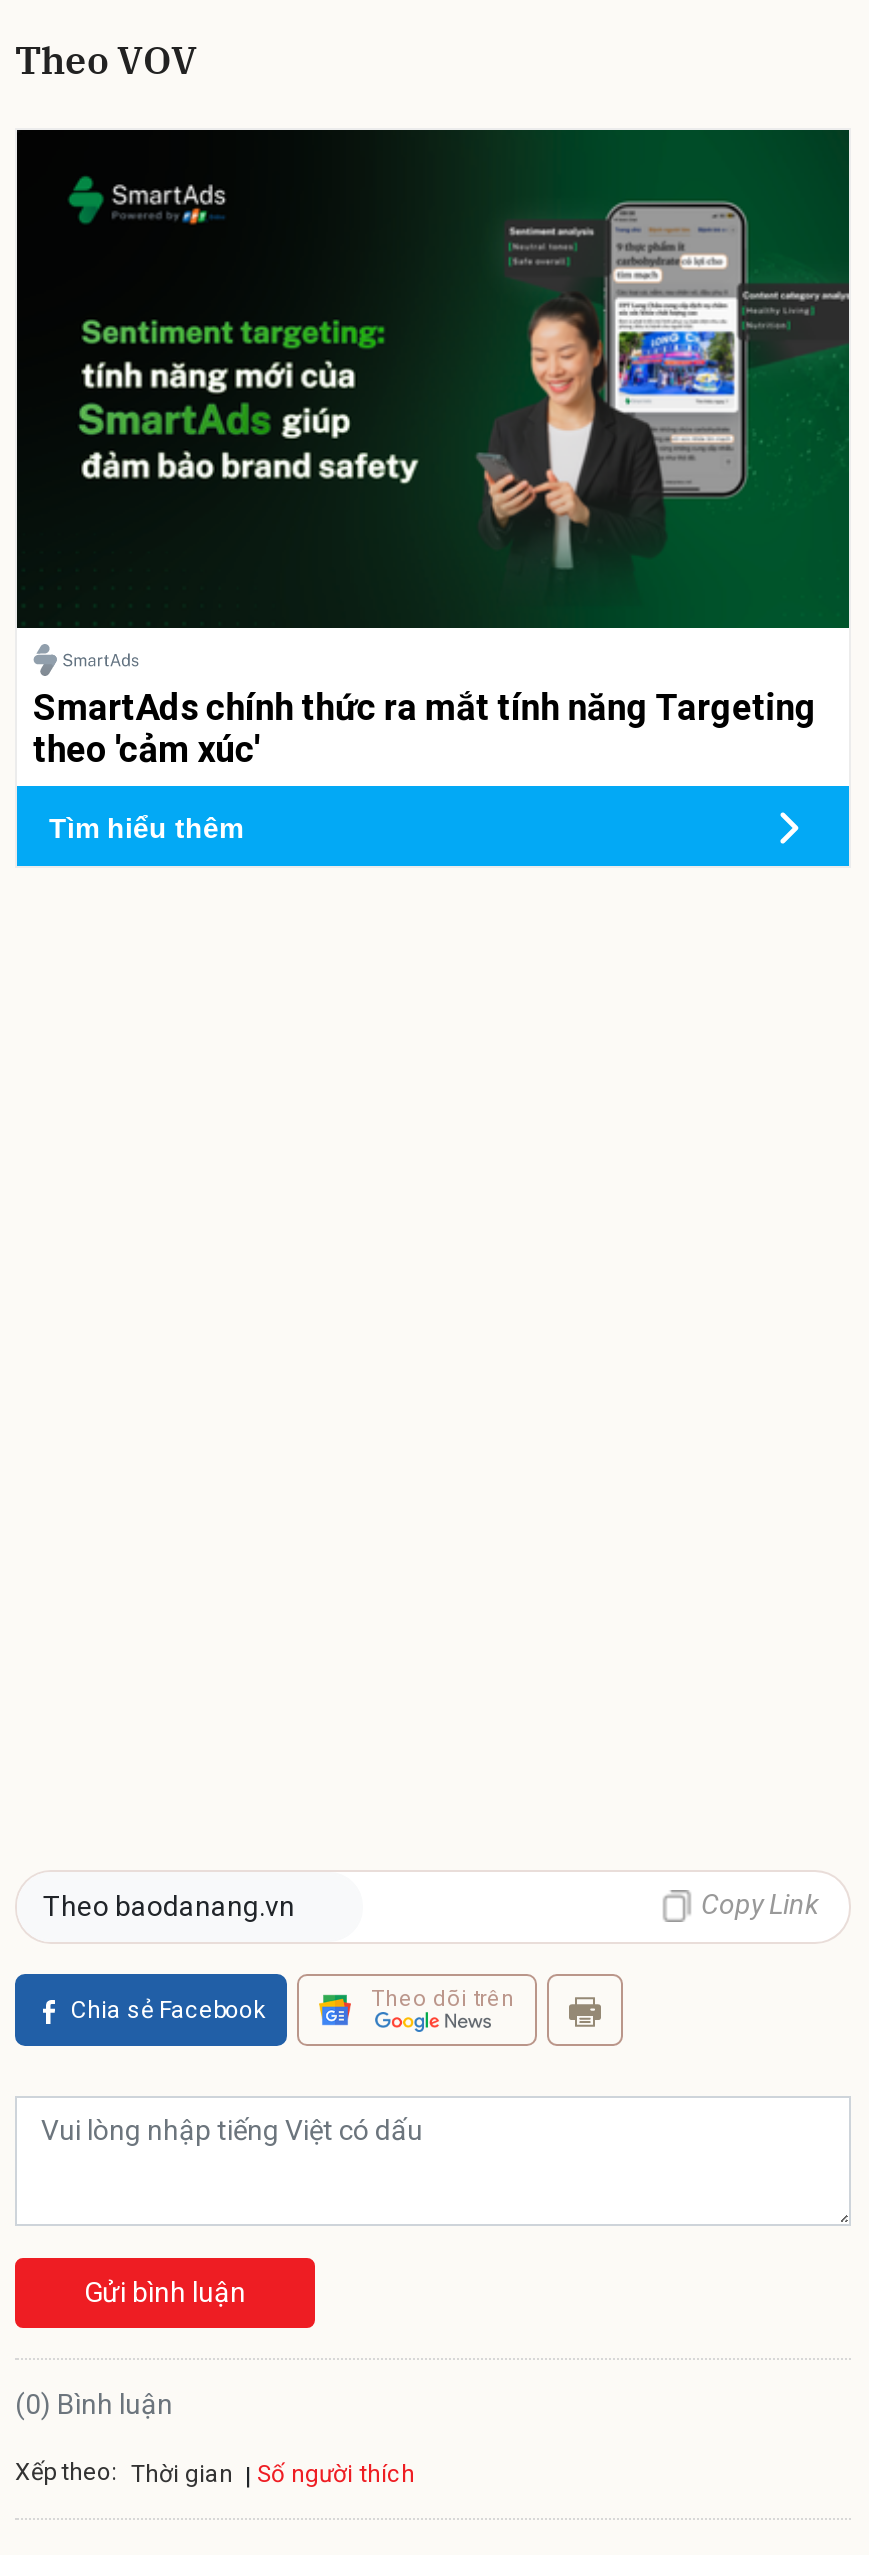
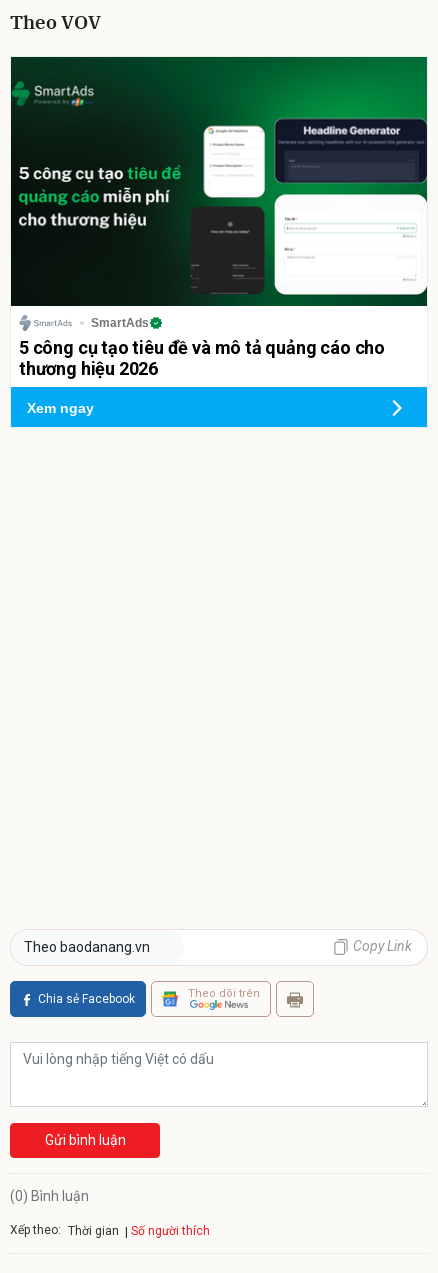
- [image]
+ [image]

- SmartAds chính thức ra mắt tính năng Targeting
- theo 'cảm xúc'
+ SmartAds
+ 5 công cụ tạo tiêu đề và mô tả quảng cáo cho
+ thương hiệu 2026

- Tìm hiểu thêm
+ Xem ngay
